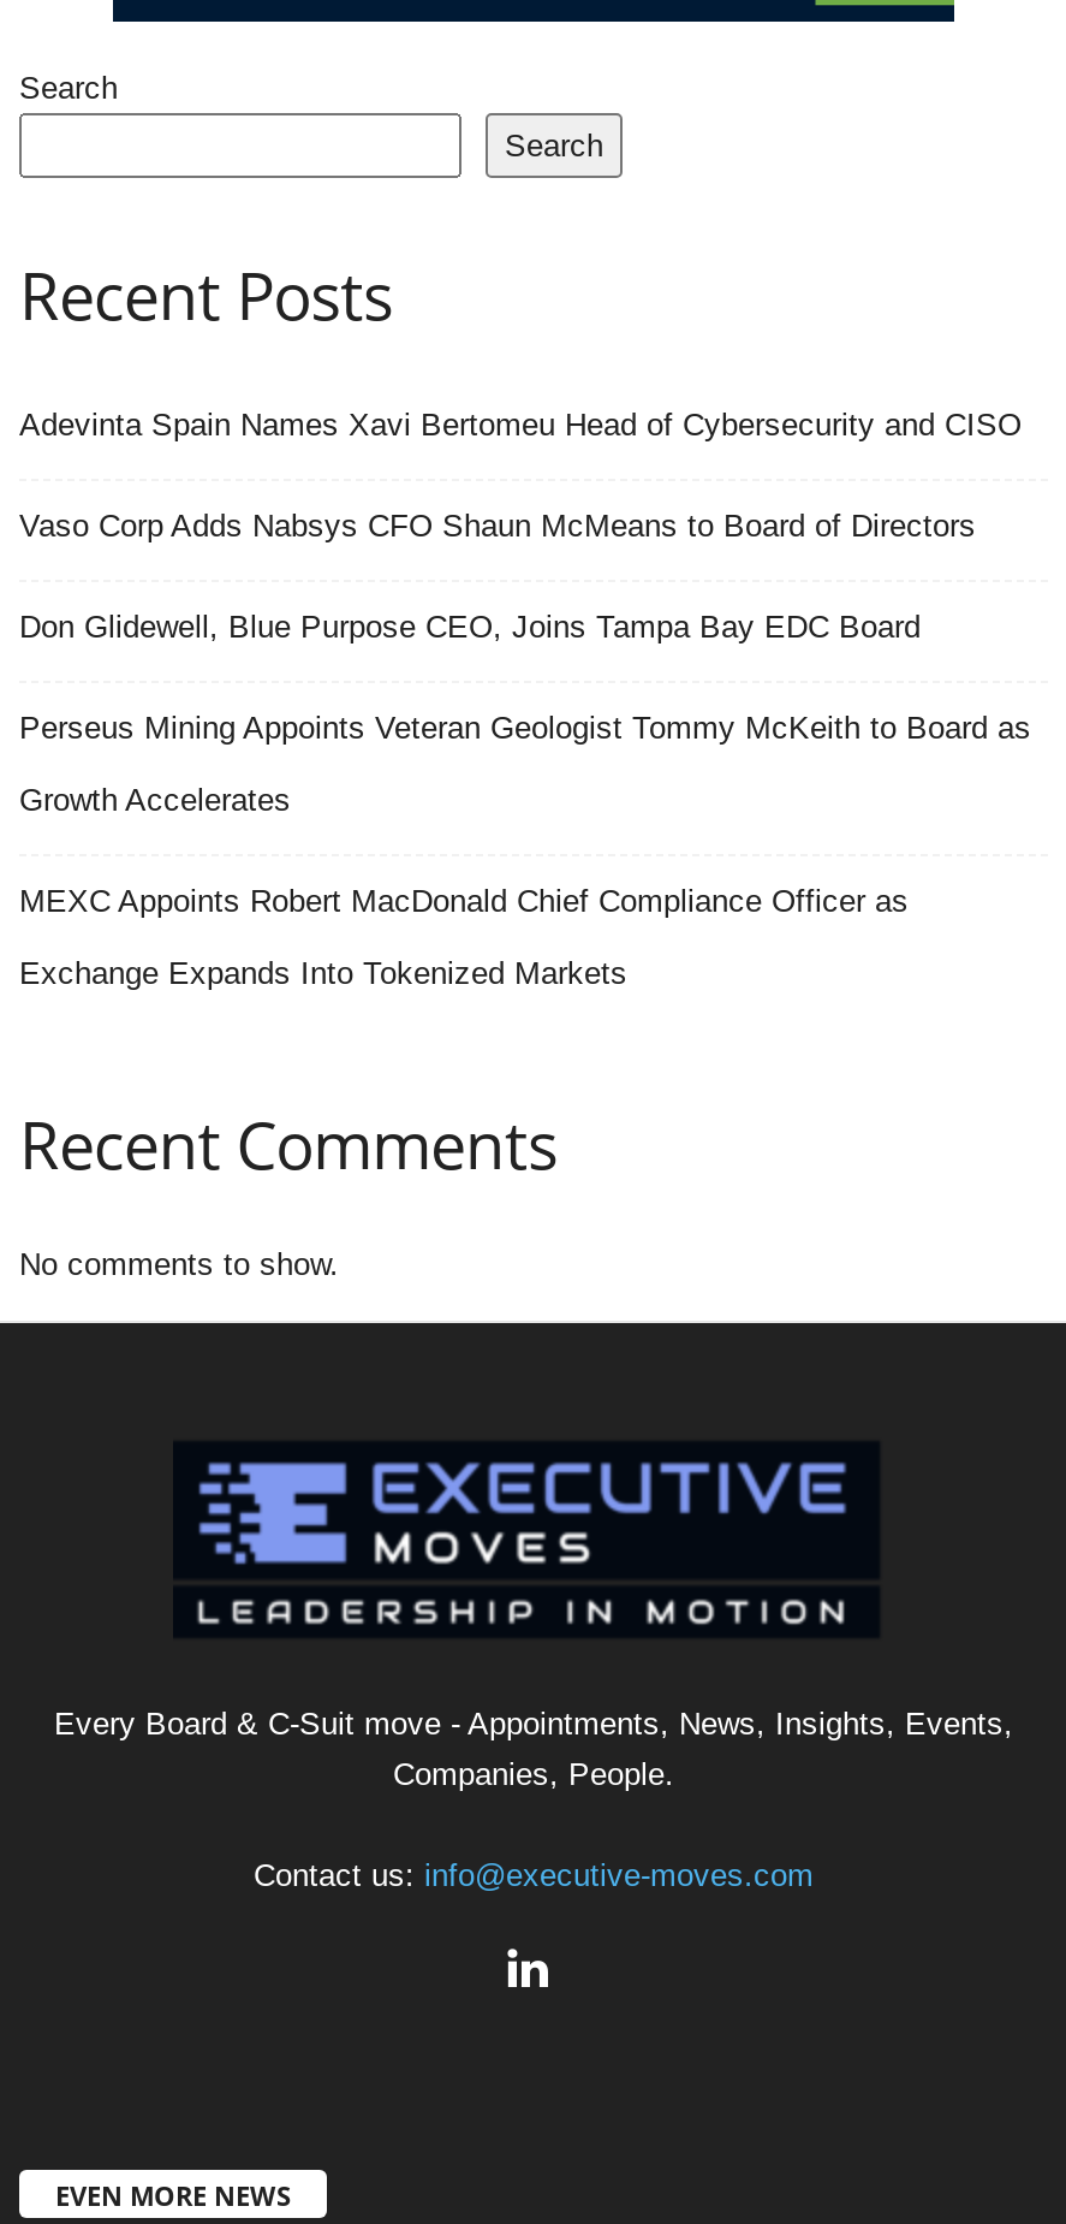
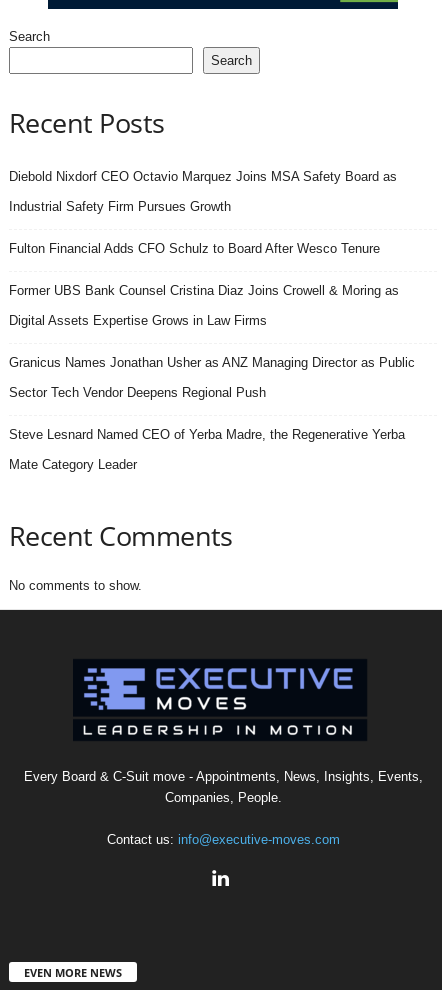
- Adevinta Spain Names Xavi Bertomeu Head of Cybersecurity and CISO
- Vaso Corp Adds Nabsys CFO Shaun McMeans to Board of Directors
- Don Glidewell, Blue Purpose CEO, Joins Tampa Bay EDC Board
- Perseus Mining Appoints Veteran Geologist Tommy McKeith to Board as
- Growth Accelerates
- MEXC Appoints Robert MacDonald Chief Compliance Officer as
- Exchange Expands Into Tokenized Markets
+ Diebold Nixdorf CEO Octavio Marquez Joins MSA Safety Board as
+ Industrial Safety Firm Pursues Growth
+ Fulton Financial Adds CFO Schulz to Board After Wesco Tenure
+ Former UBS Bank Counsel Cristina Diaz Joins Crowell & Moring as
+ Digital Assets Expertise Grows in Law Firms
+ Granicus Names Jonathan Usher as ANZ Managing Director as Public
+ Sector Tech Vendor Deepens Regional Push
+ Steve Lesnard Named CEO of Yerba Madre, the Regenerative Yerba
+ Mate Category Leader
